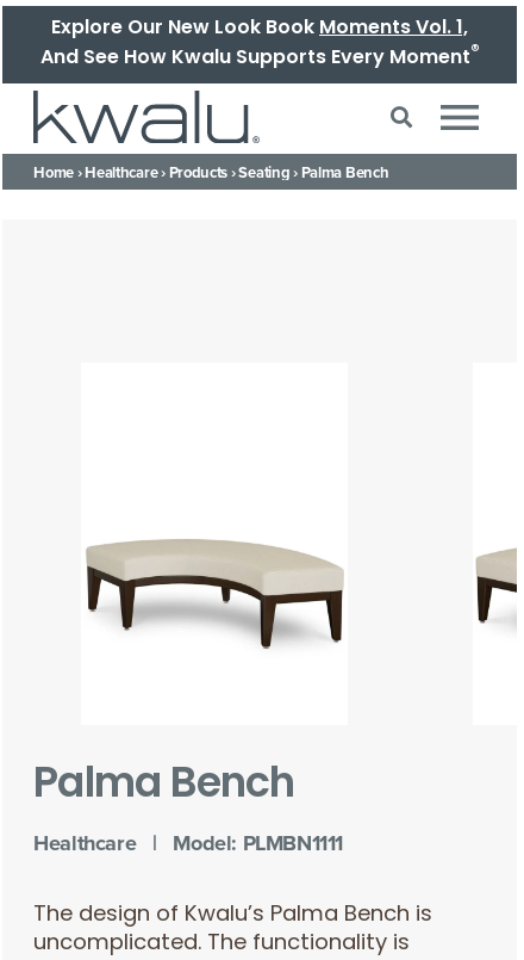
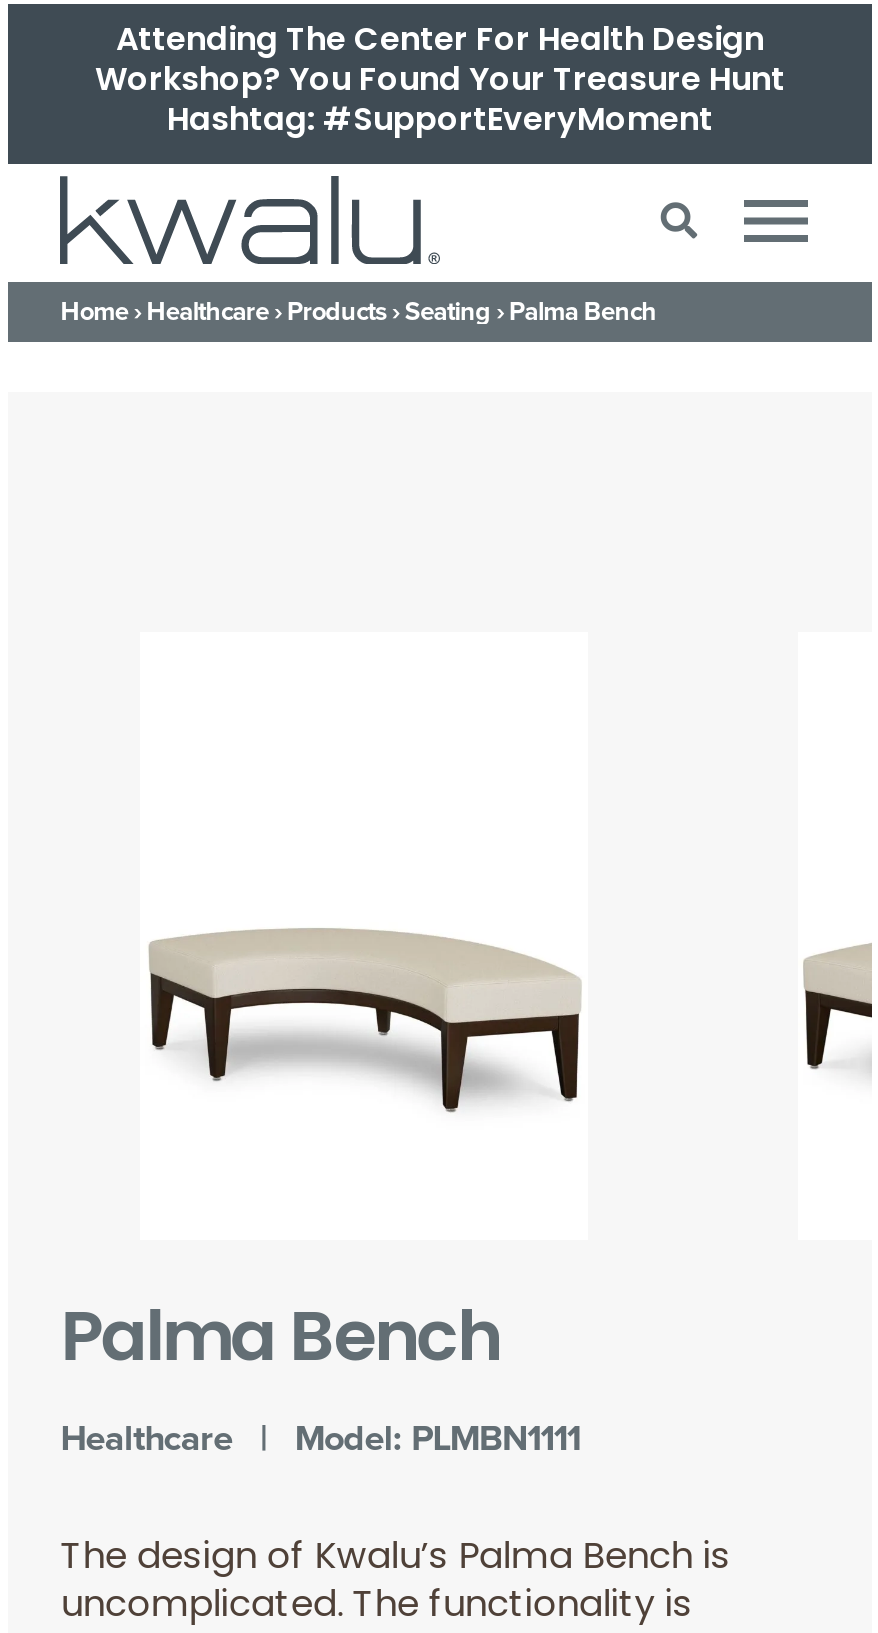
- Explore Our New Look Book Moments Vol. 1,
- And See How Kwalu Supports Every Moment®
+ Attending The Center For Health Design
+ Workshop? You Found Your Treasure Hunt
+ Hashtag: #SupportEveryMoment
